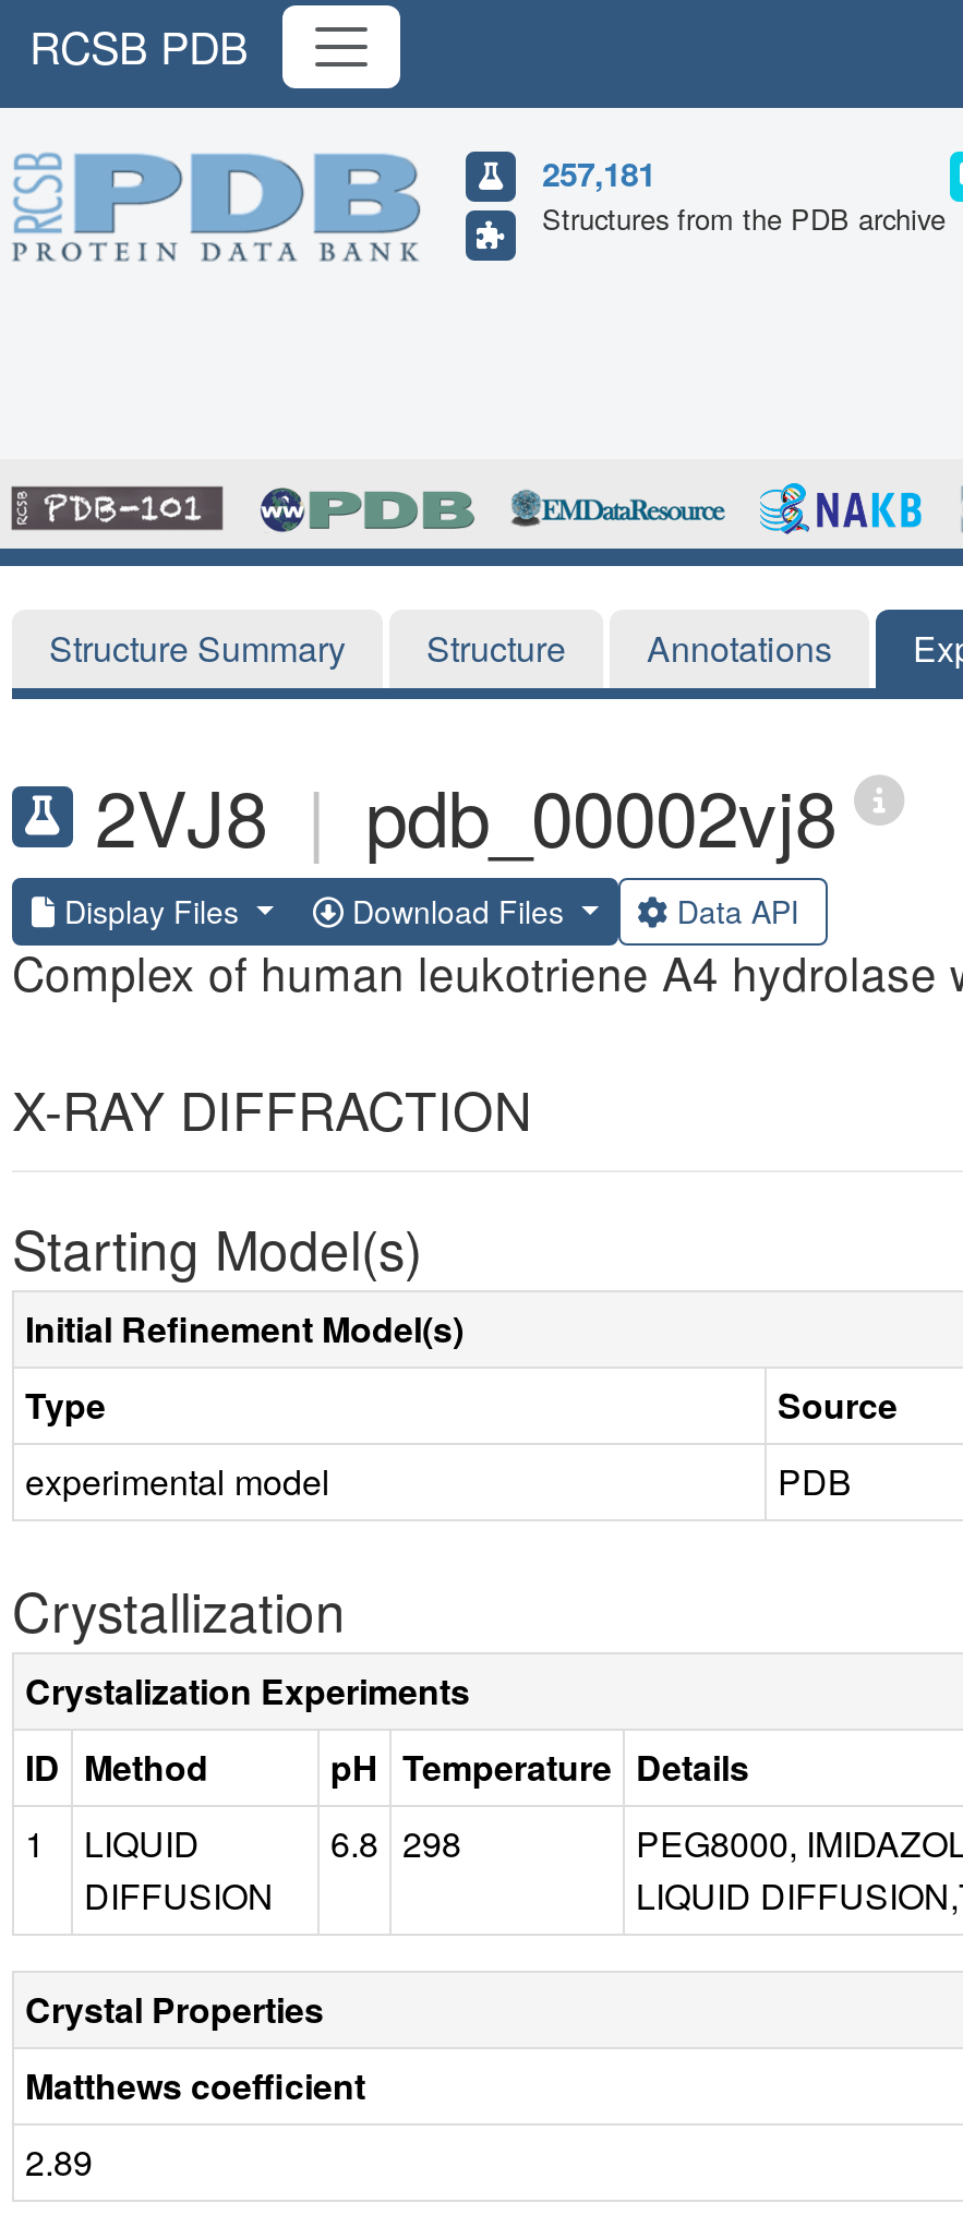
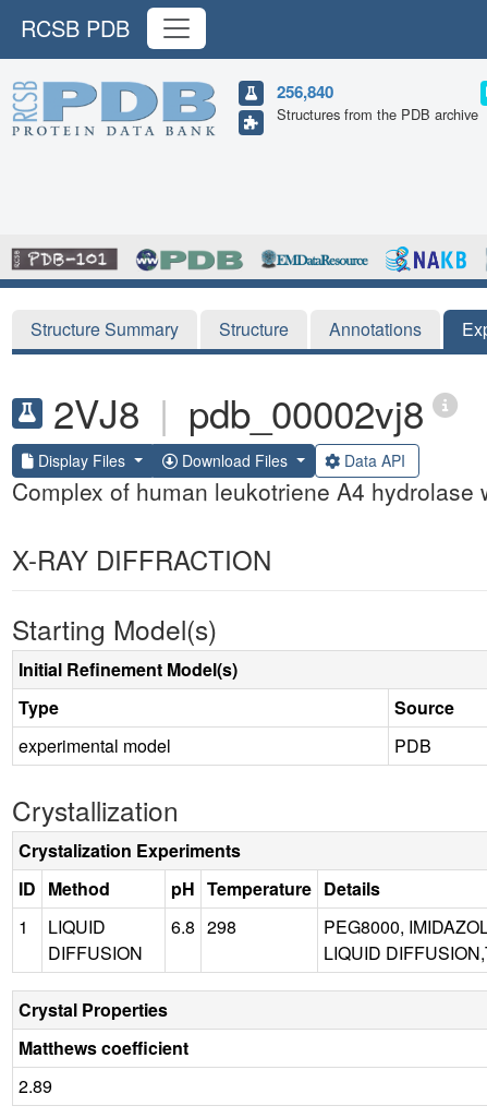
- 257,181
+ 256,840
